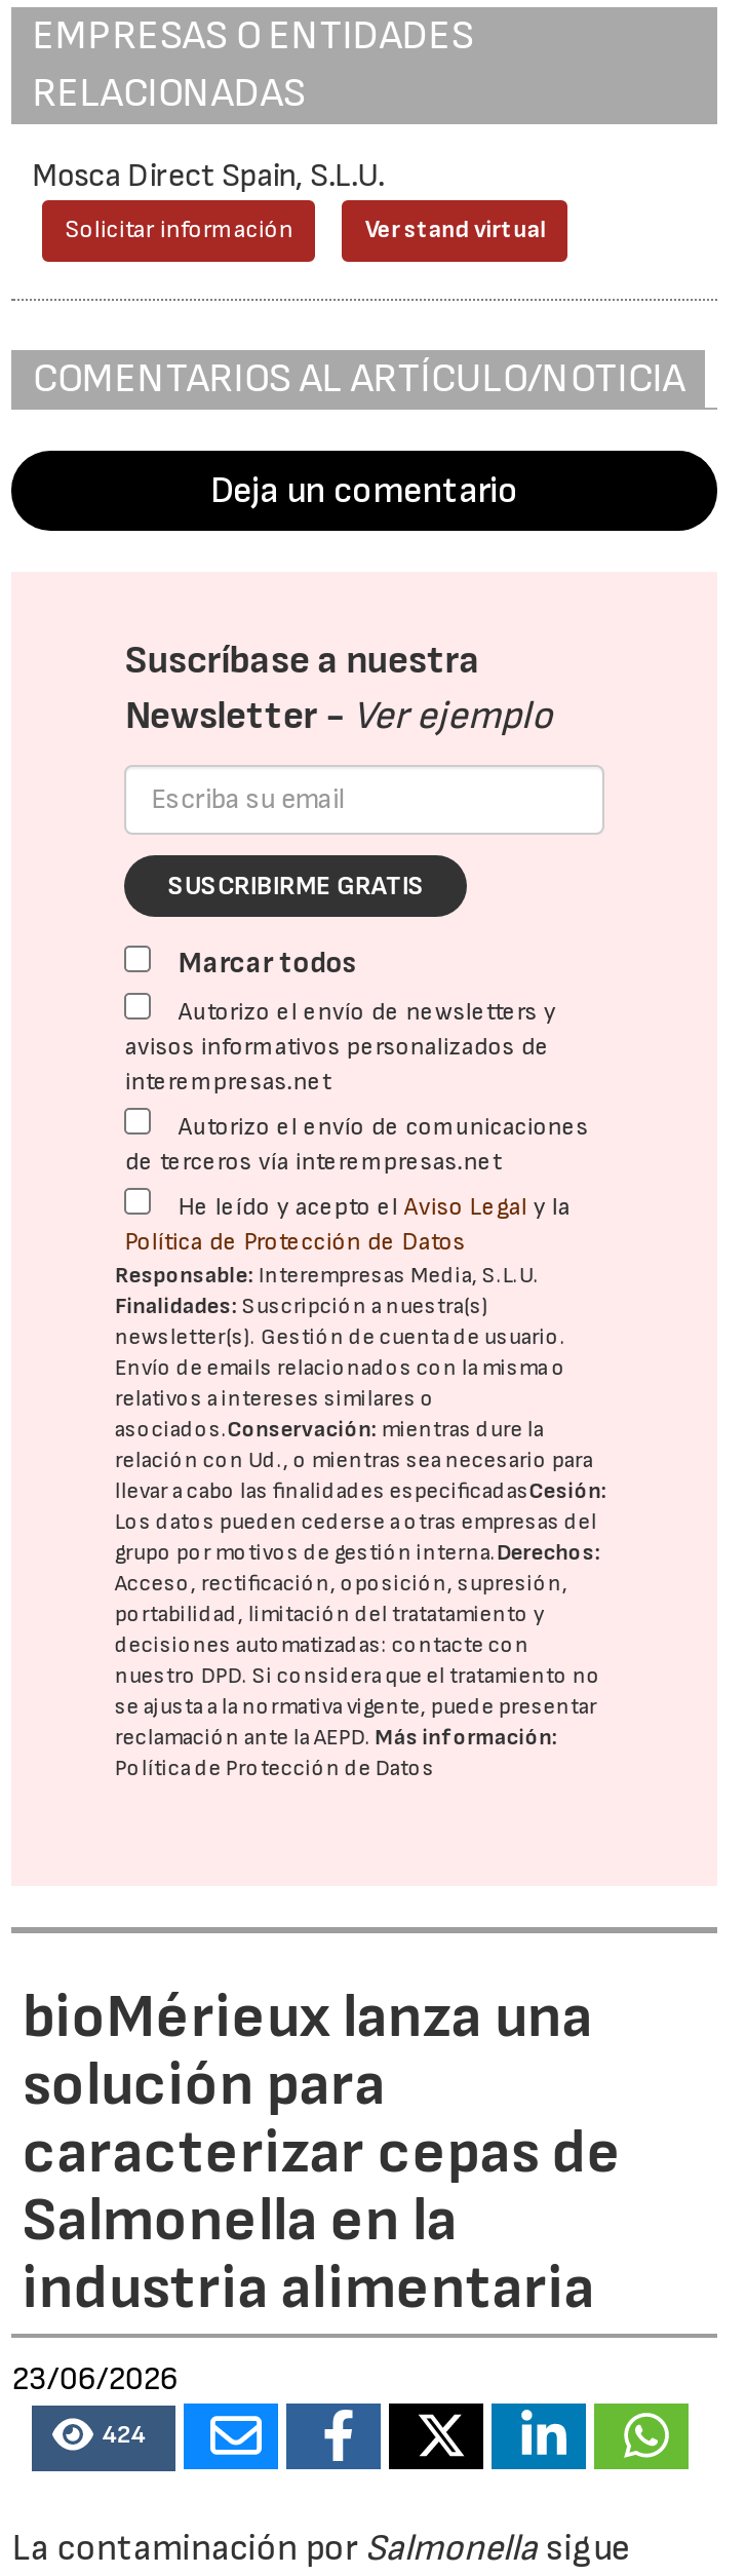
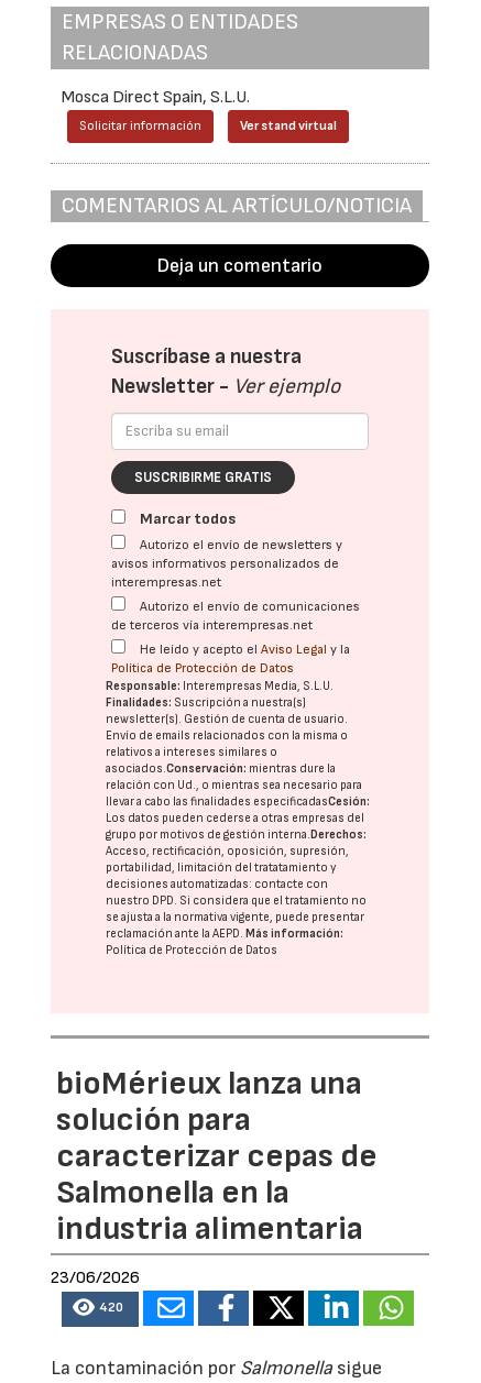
- 424
+ 420
